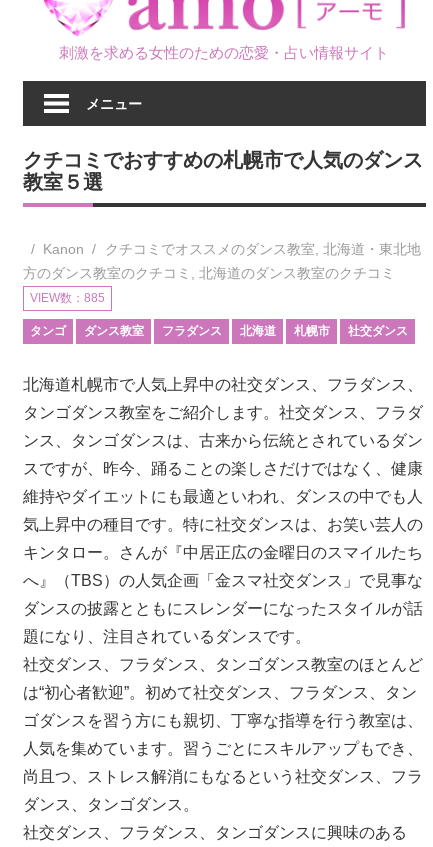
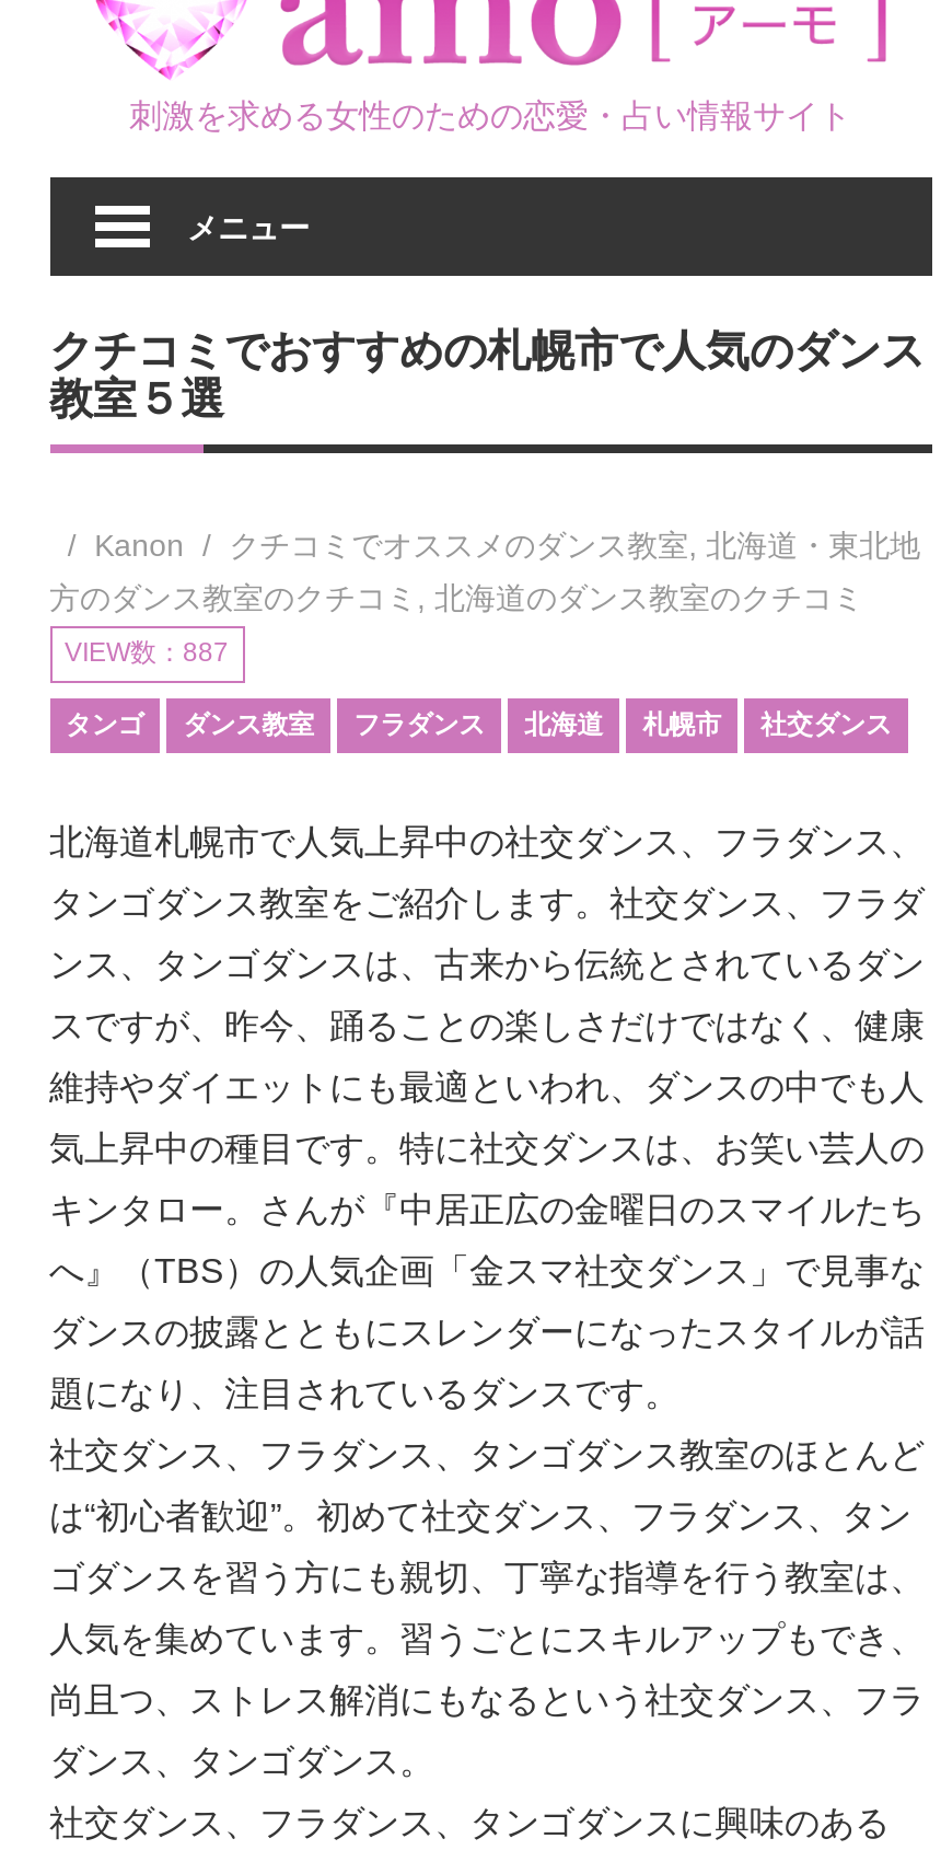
- VIEW数：885
+ VIEW数：887
